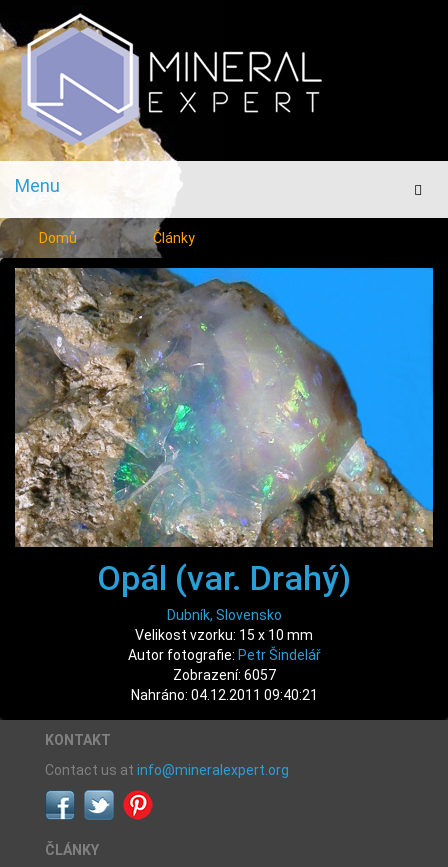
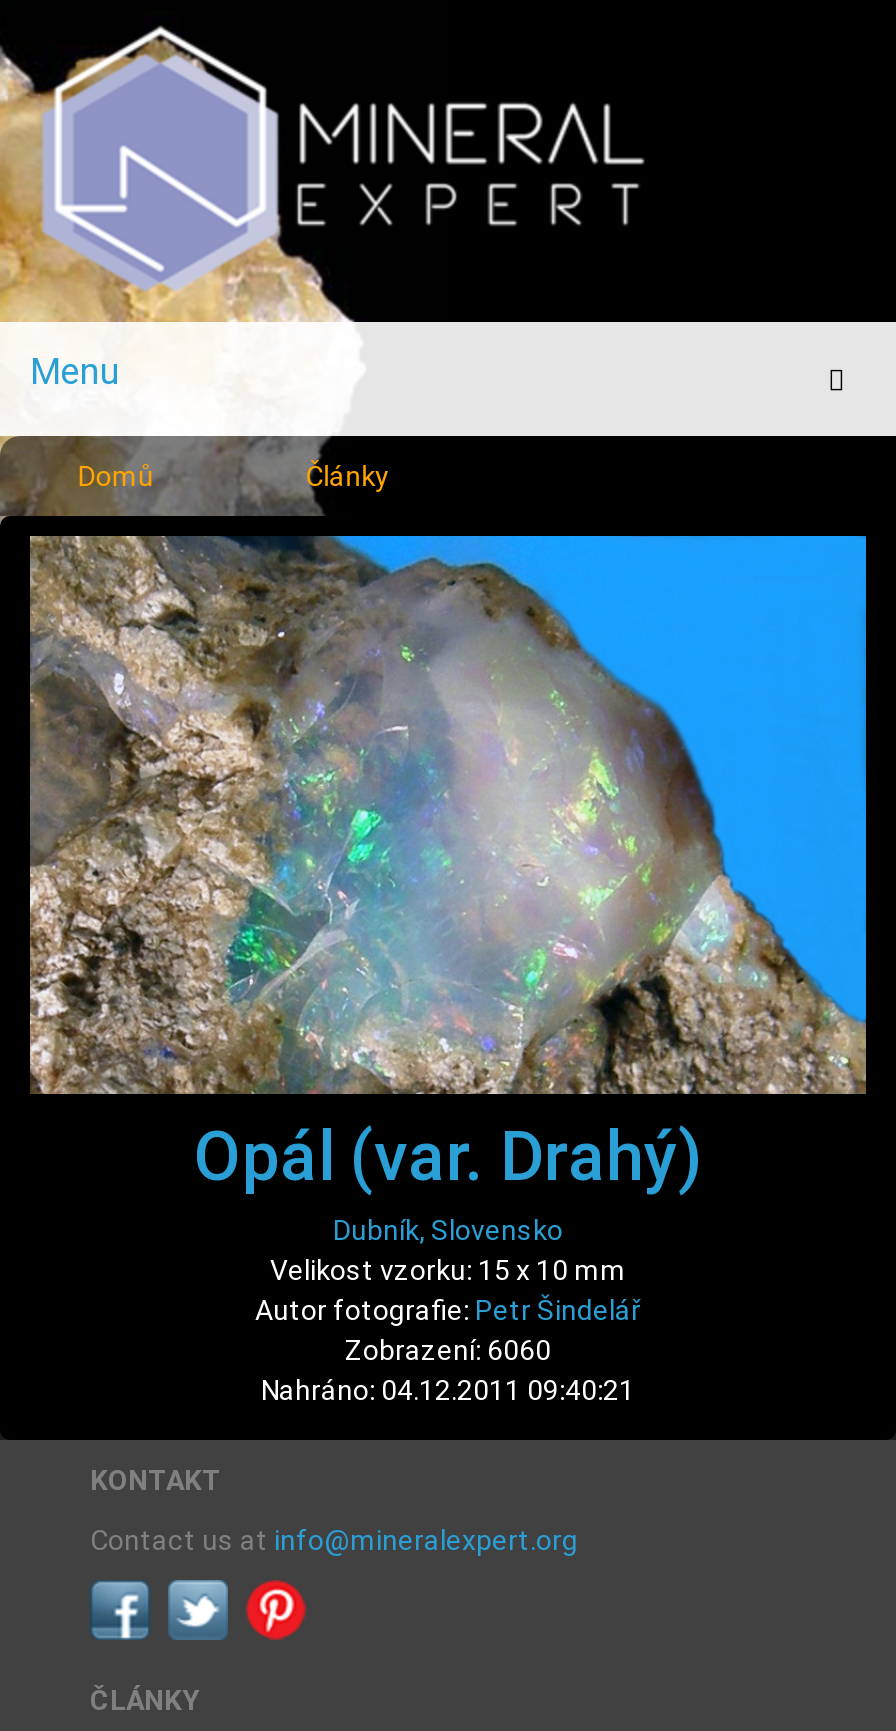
- Zobrazení: 6057
+ Zobrazení: 6060
